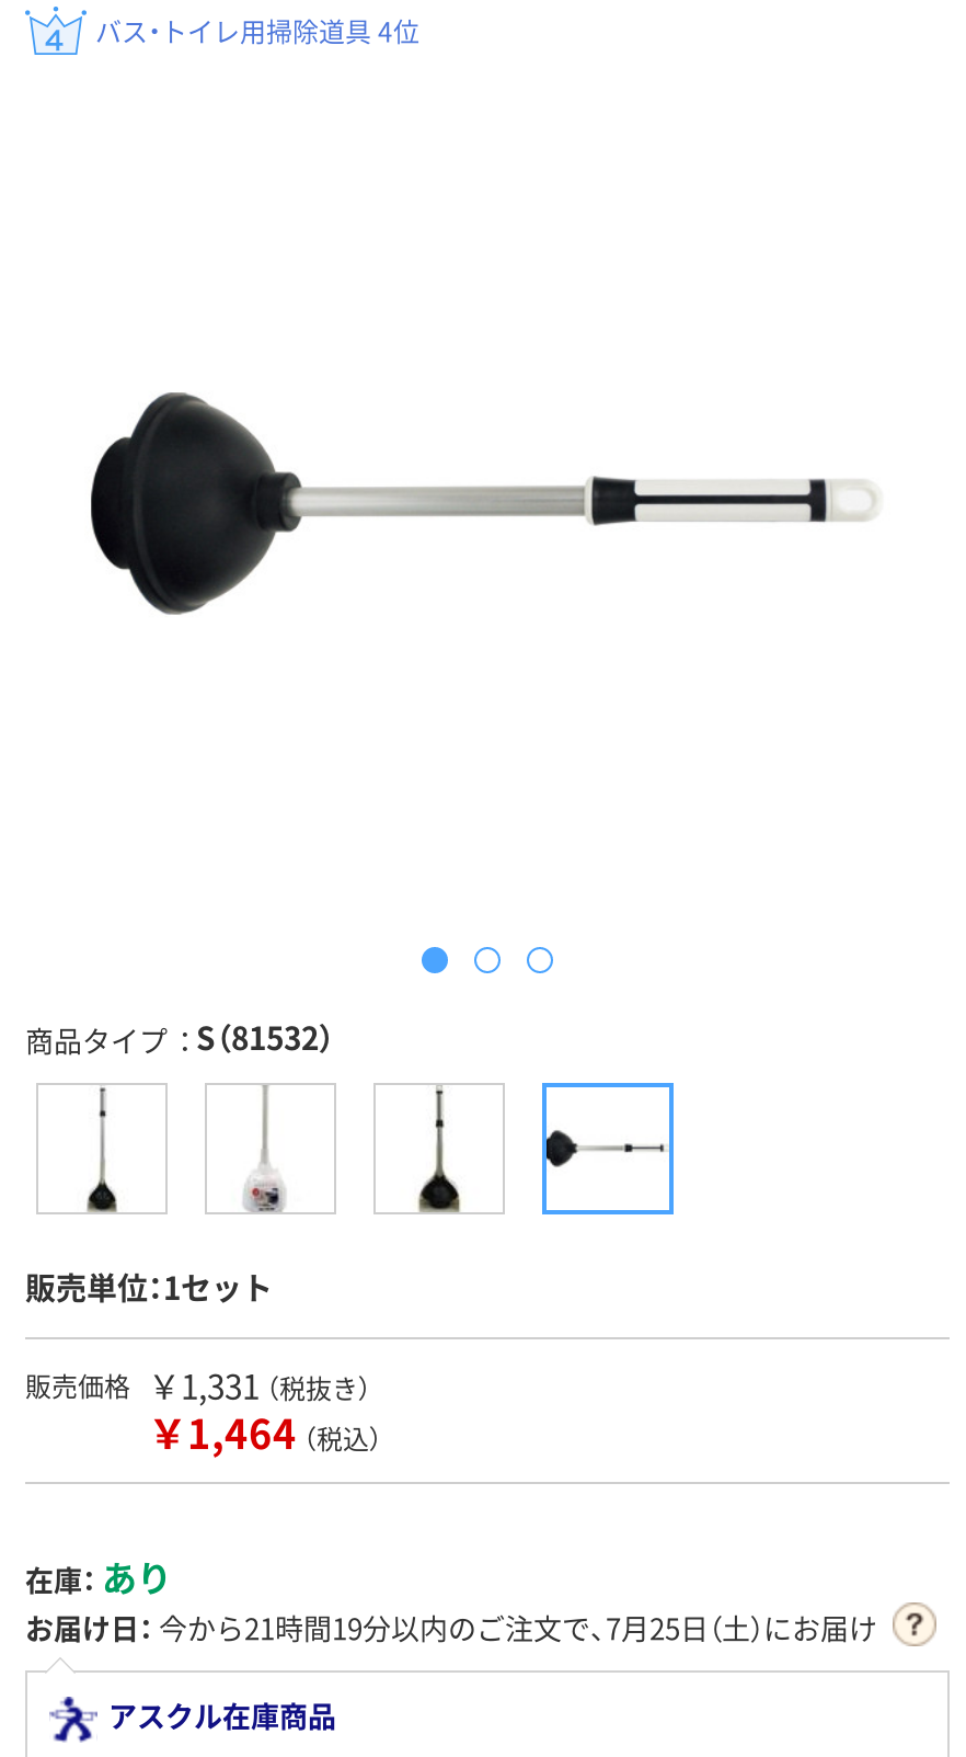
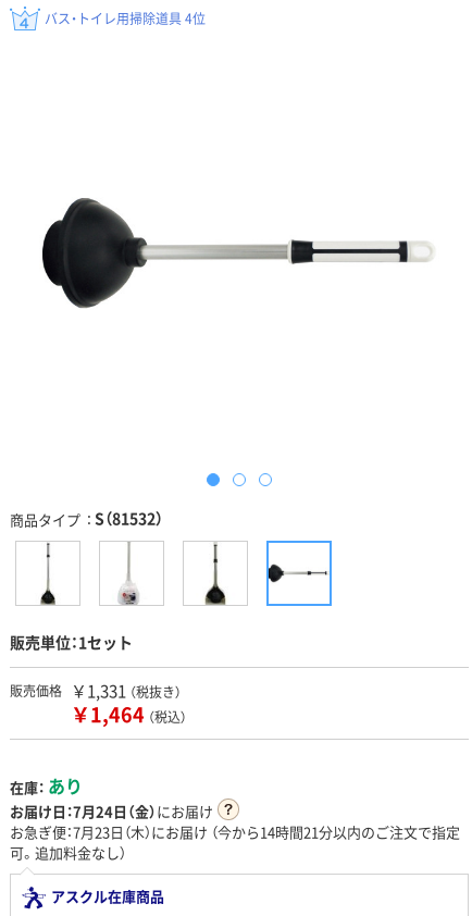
- お届け日：今から21時間19分以内のご注文で、7月25日（土）にお届け
+ お届け日：7月24日（金）にお届け
+ お急ぎ便：7月23日（木）にお届け（今から14時間21分以内のご注文で指定
+ 可。追加料金なし）
